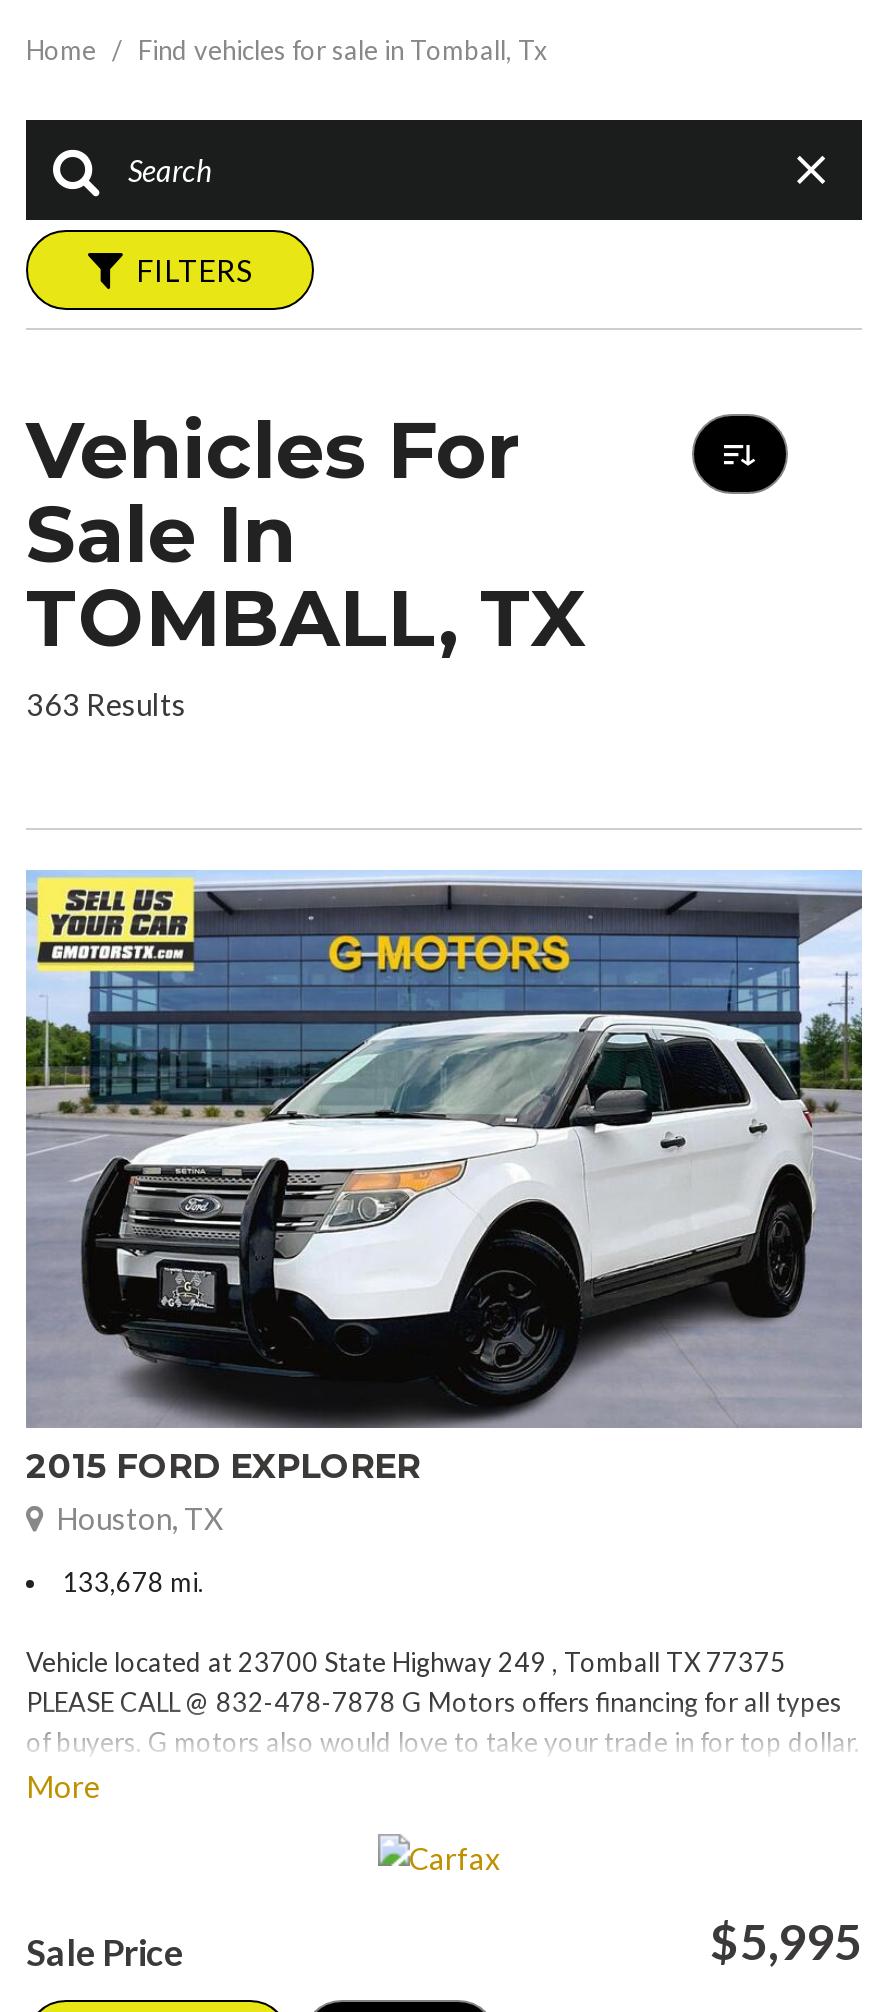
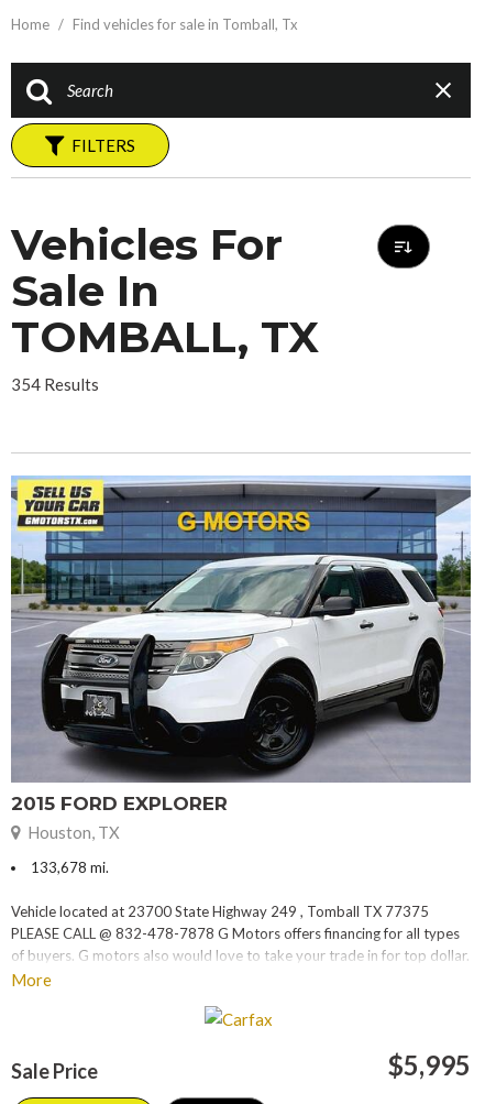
- 363 Results
+ 354 Results
